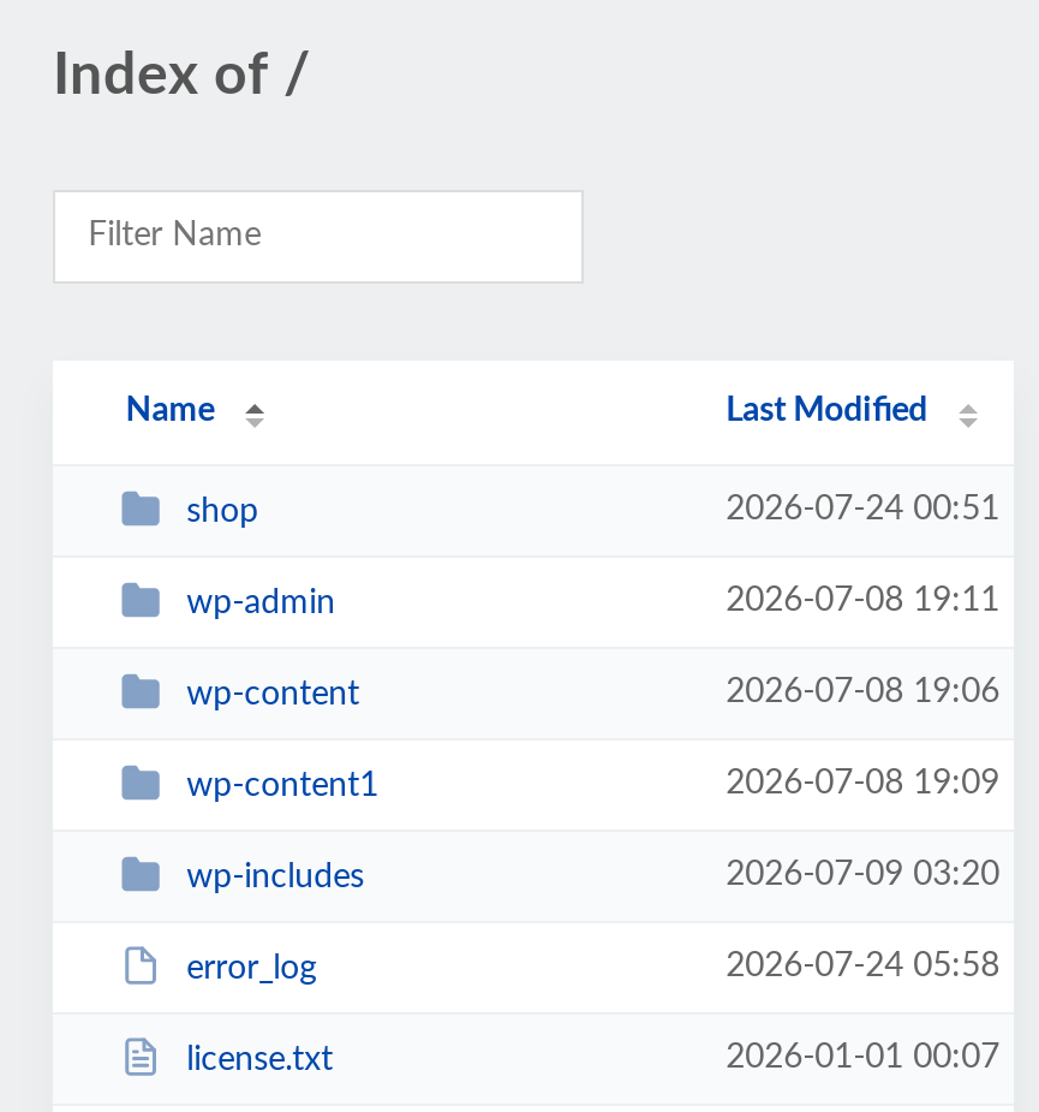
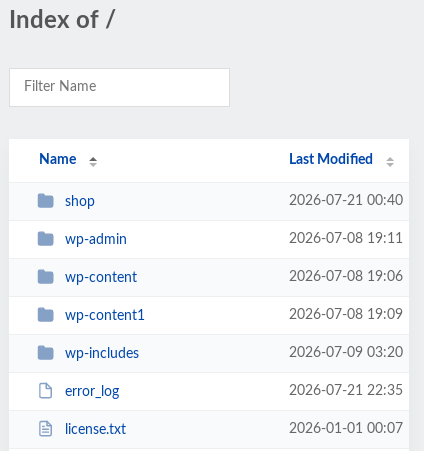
- 2026-07-24 00:51
+ 2026-07-21 00:40

- 2026-07-24 05:58
+ 2026-07-21 22:35
